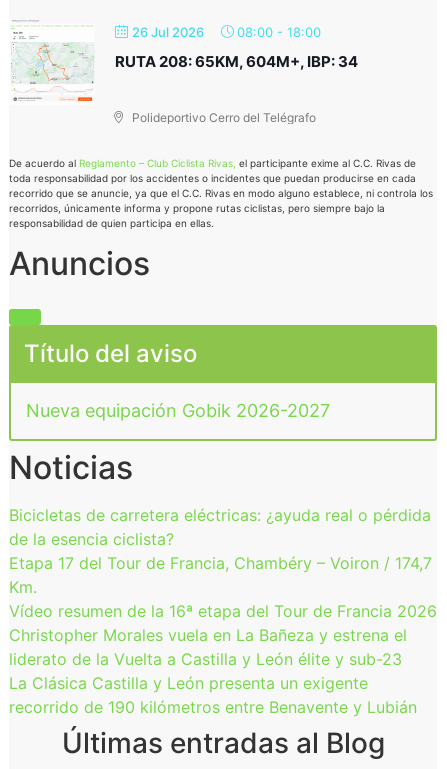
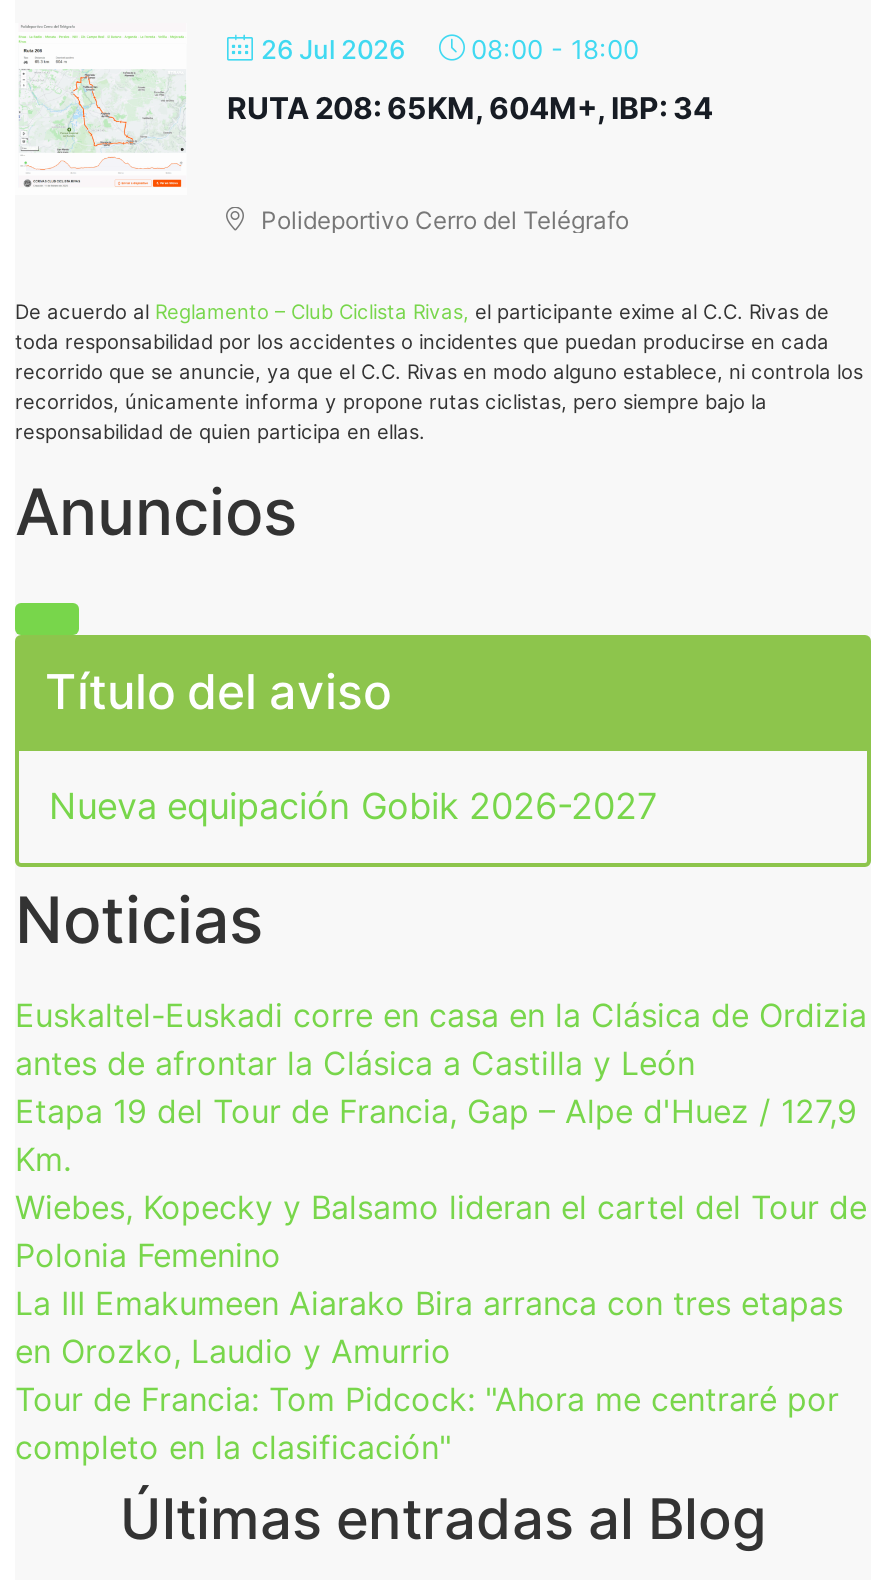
- Bicicletas de carretera eléctricas: ¿ayuda real o pérdida
- de la esencia ciclista?
- Etapa 17 del Tour de Francia, Chambéry – Voiron / 174,7
+ Euskaltel-Euskadi corre en casa en la Clásica de Ordizia
+ antes de afrontar la Clásica a Castilla y León
+ Etapa 19 del Tour de Francia, Gap – Alpe d'Huez / 127,9

- Vídeo resumen de la 16ª etapa del Tour de Francia 2026
- Christopher Morales vuela en La Bañeza y estrena el
- liderato de la Vuelta a Castilla y León élite y sub-23
- La Clásica Castilla y León presenta un exigente
- recorrido de 190 kilómetros entre Benavente y Lubián
+ Wiebes, Kopecky y Balsamo lideran el cartel del Tour de
+ Polonia Femenino
+ La III Emakumeen Aiarako Bira arranca con tres etapas
+ en Orozko, Laudio y Amurrio
+ Tour de Francia: Tom Pidcock: "Ahora me centraré por
+ completo en la clasificación"
